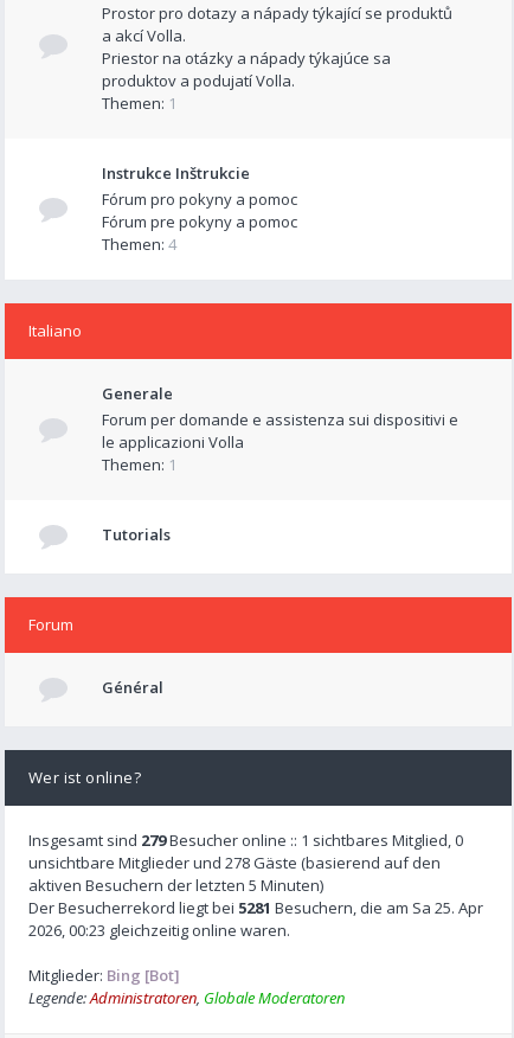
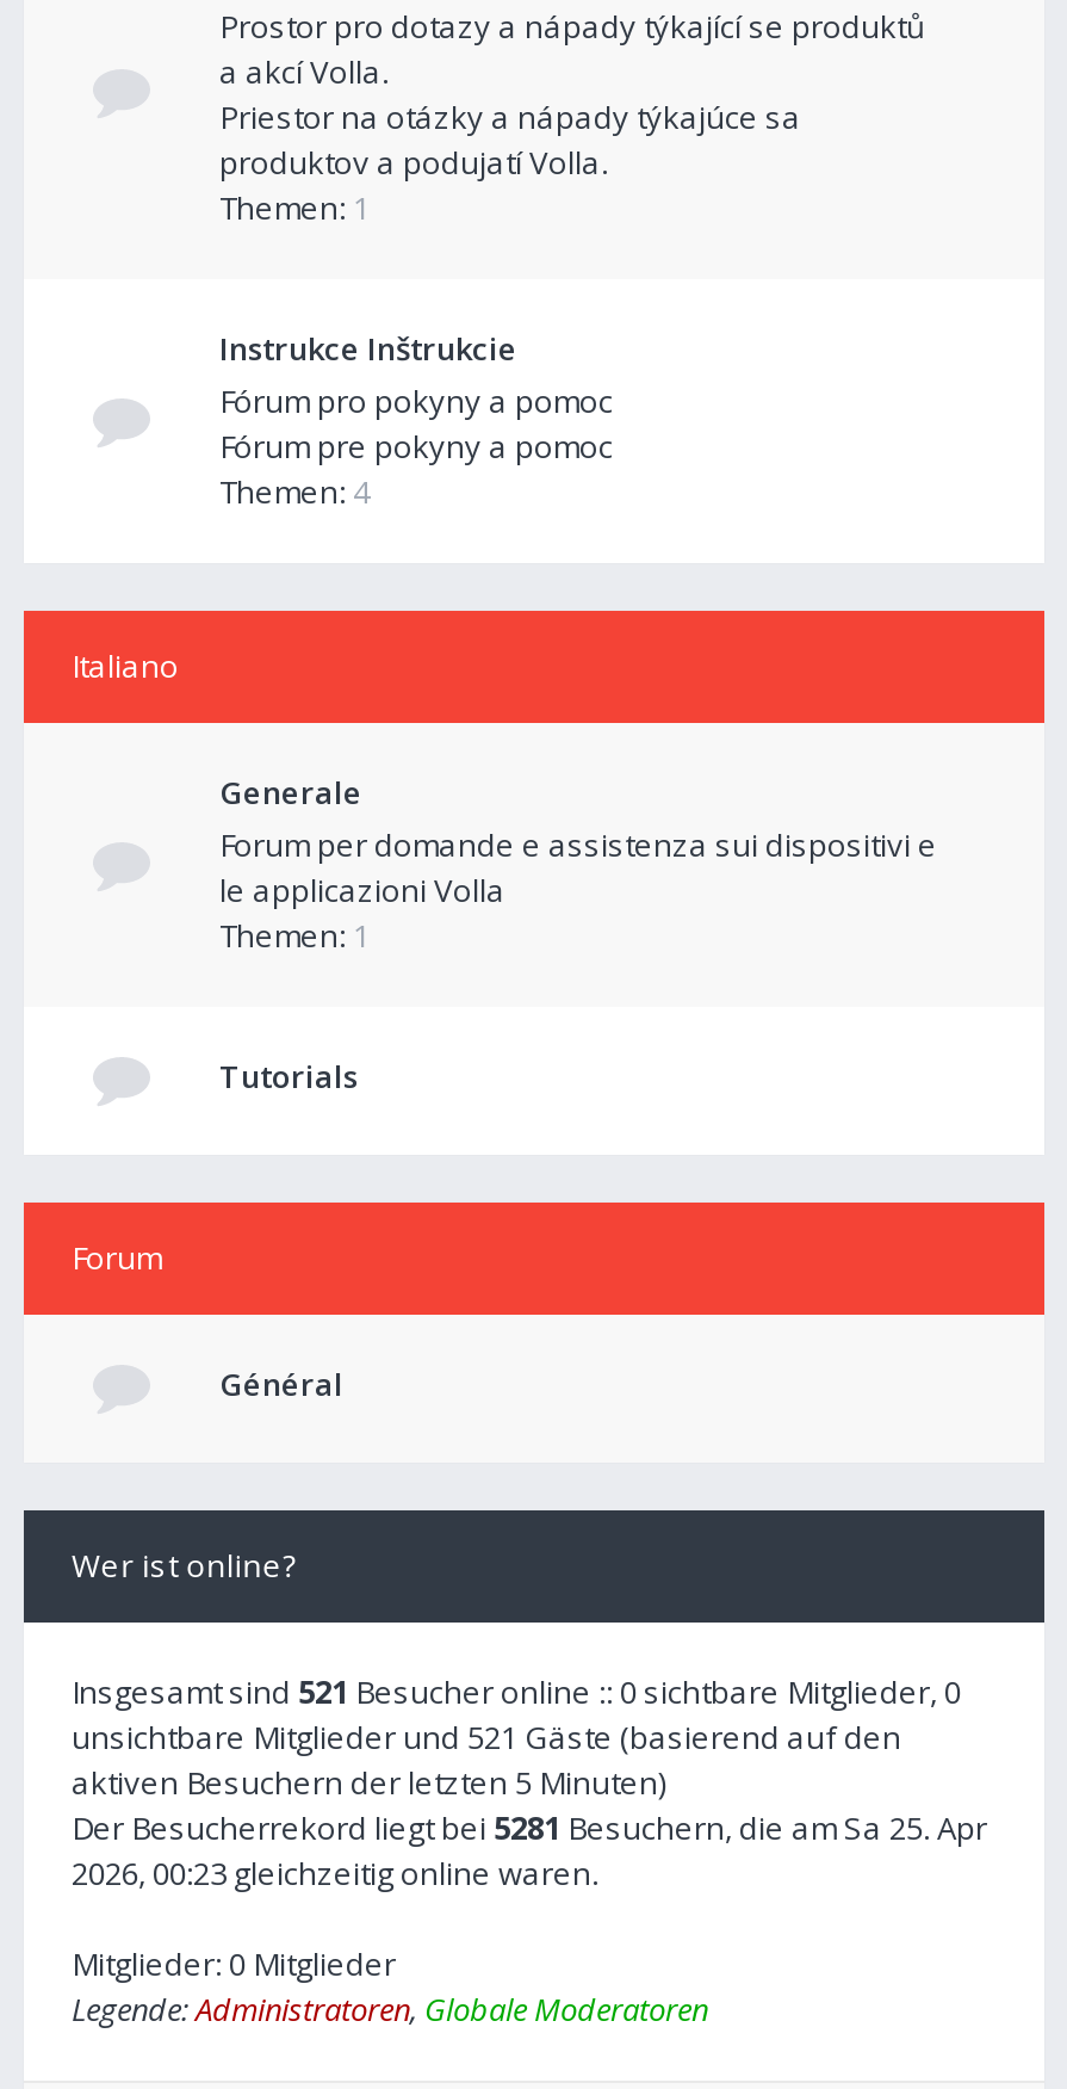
- Insgesamt sind 279 Besucher online :: 1 sichtbares Mitglied, 0
+ Insgesamt sind 521 Besucher online :: 0 sichtbare Mitglieder, 0

- unsichtbare Mitglieder und 278 Gäste (basierend auf den
+ unsichtbare Mitglieder und 521 Gäste (basierend auf den

- Mitglieder: Bing [Bot]
+ Mitglieder: 0 Mitglieder
